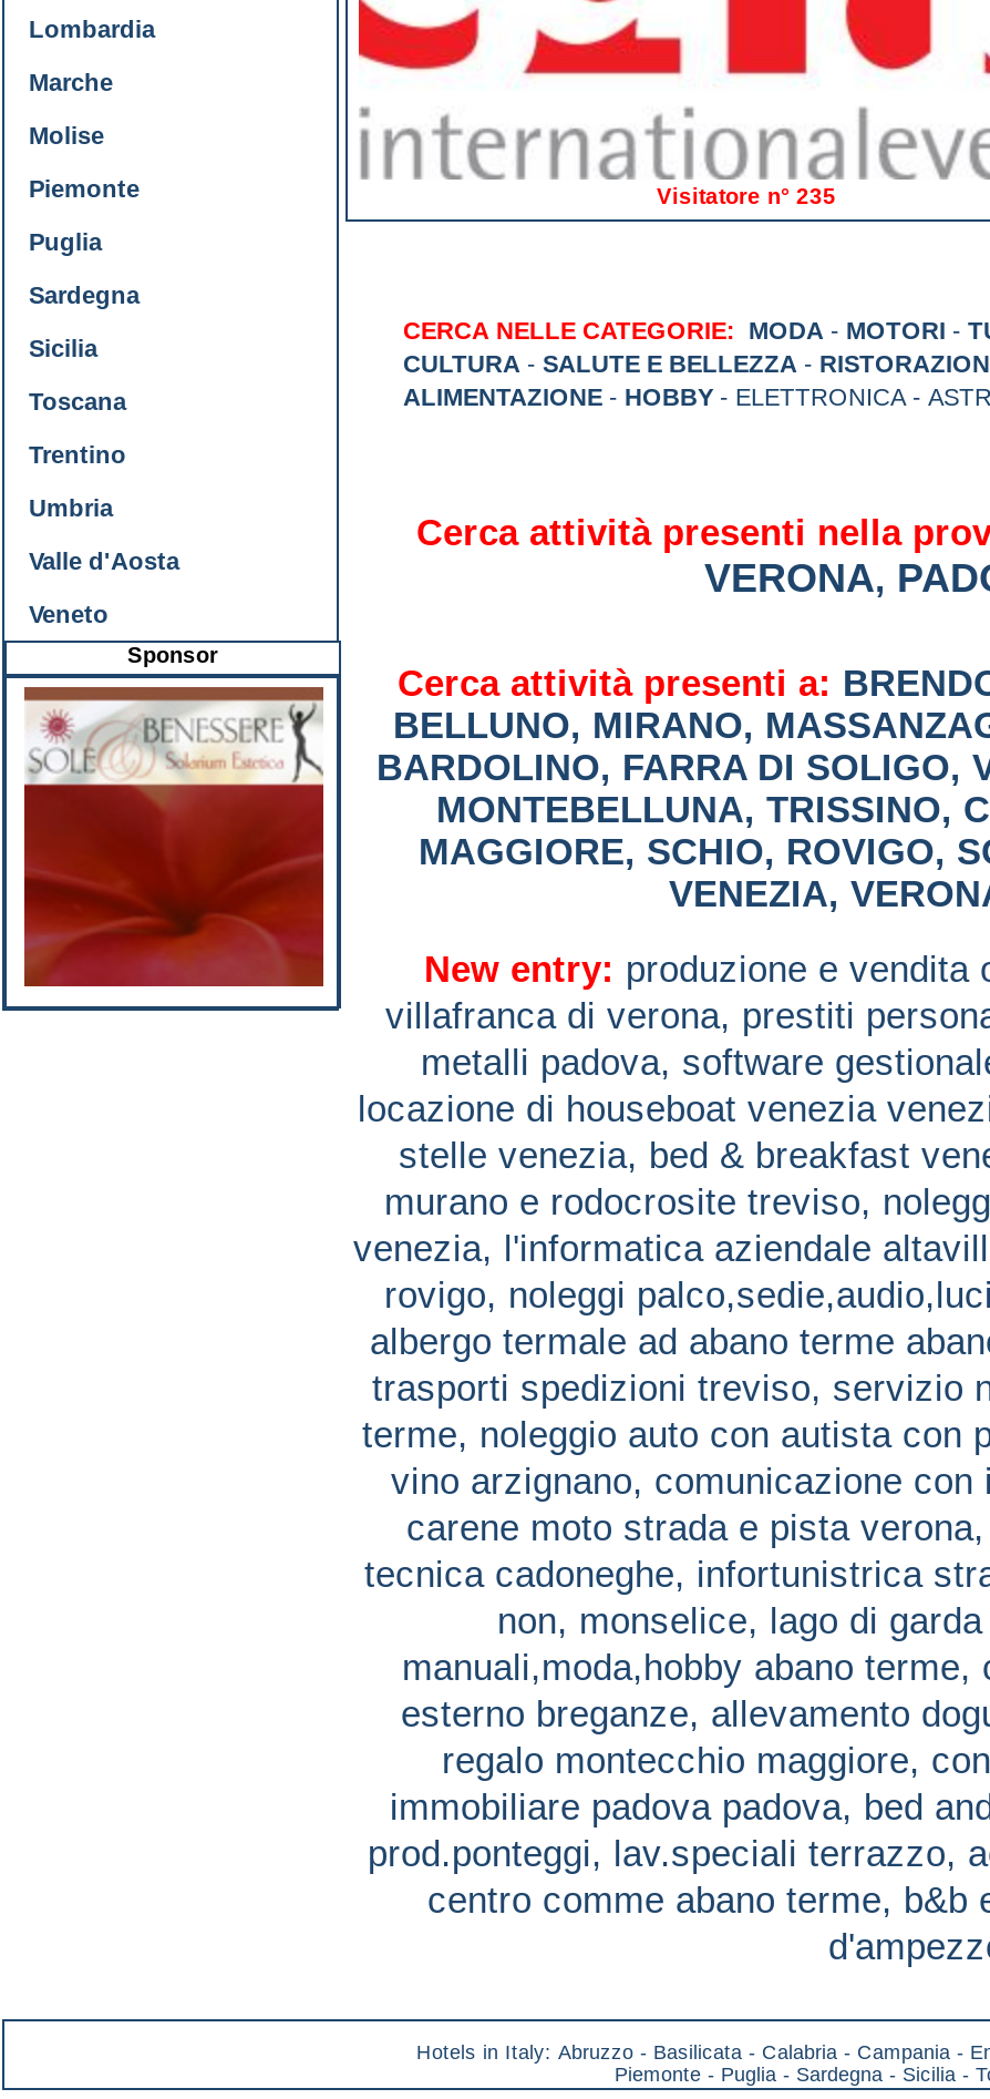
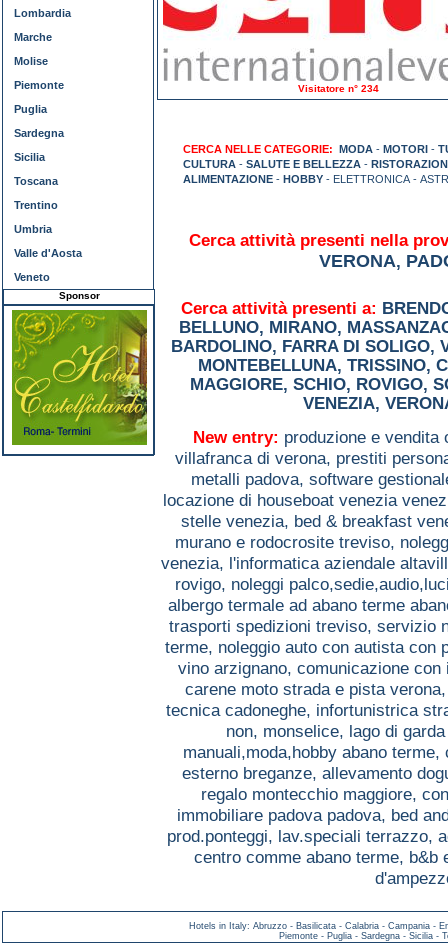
- Visitatore n° 235
+ Visitatore n° 234

- [image]
+ [image]
